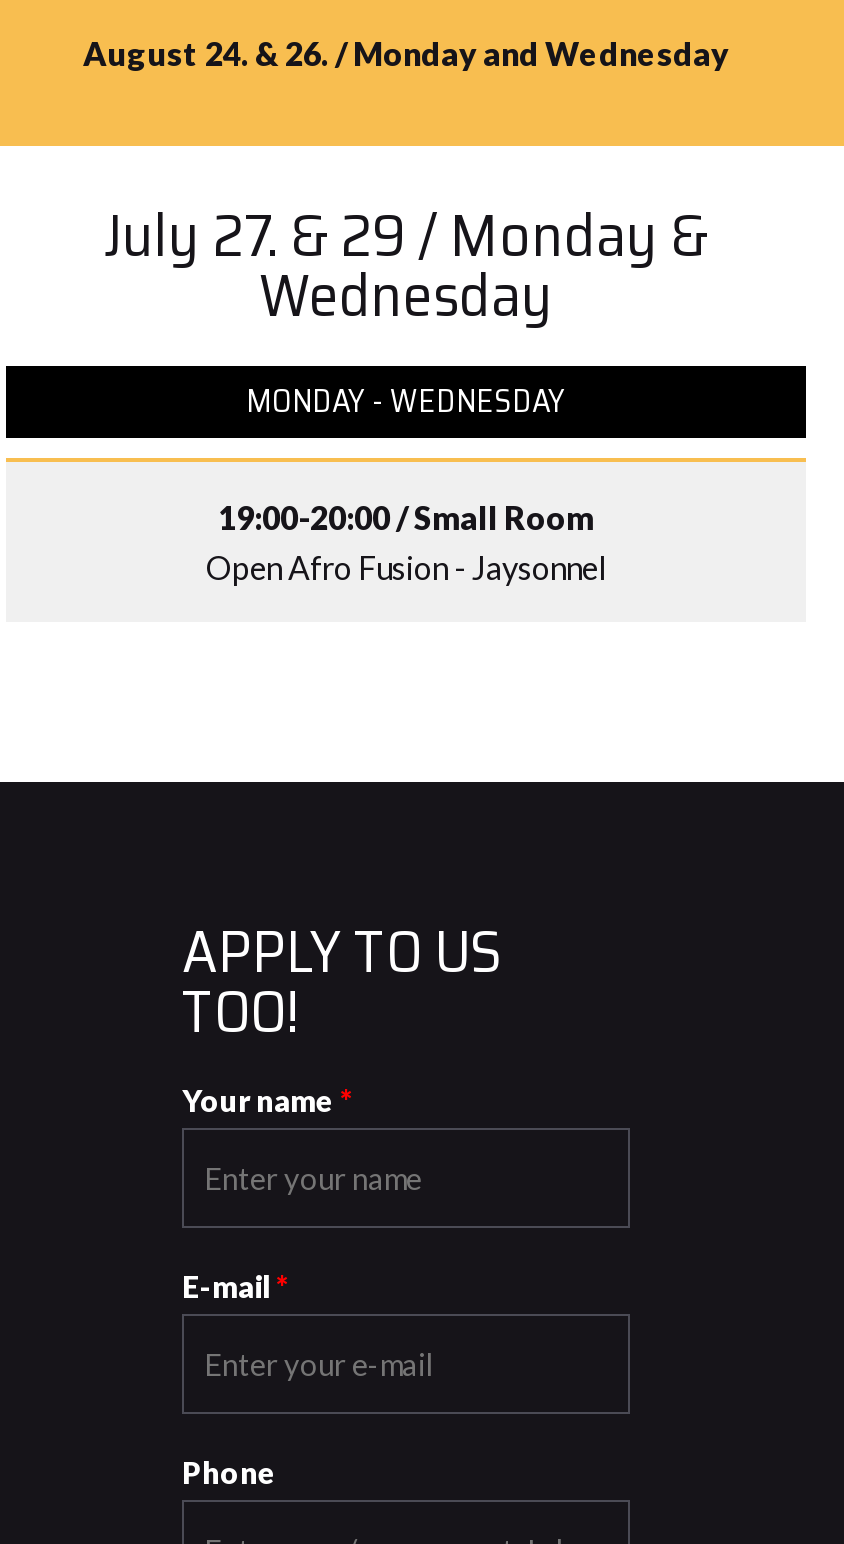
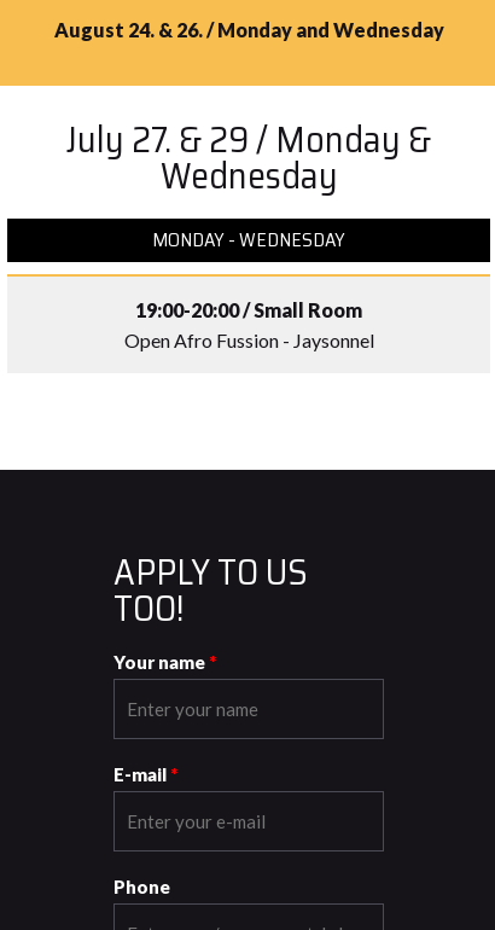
- Open Afro Fusion - Jaysonnel
+ Open Afro Fussion - Jaysonnel
